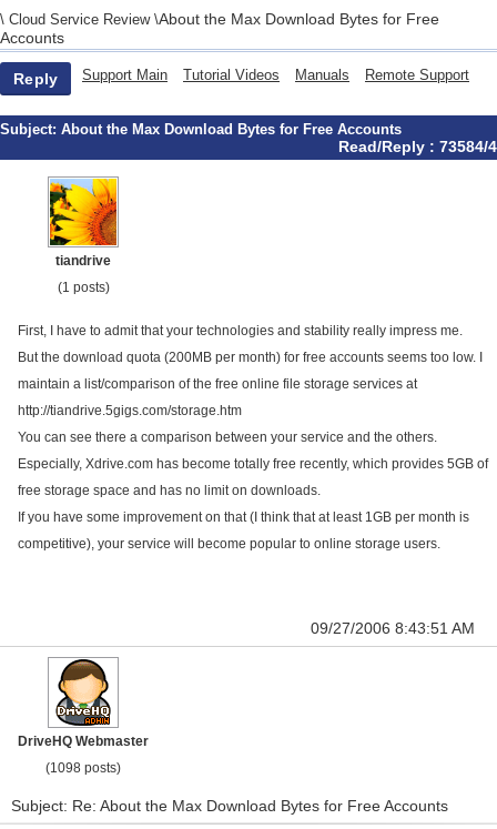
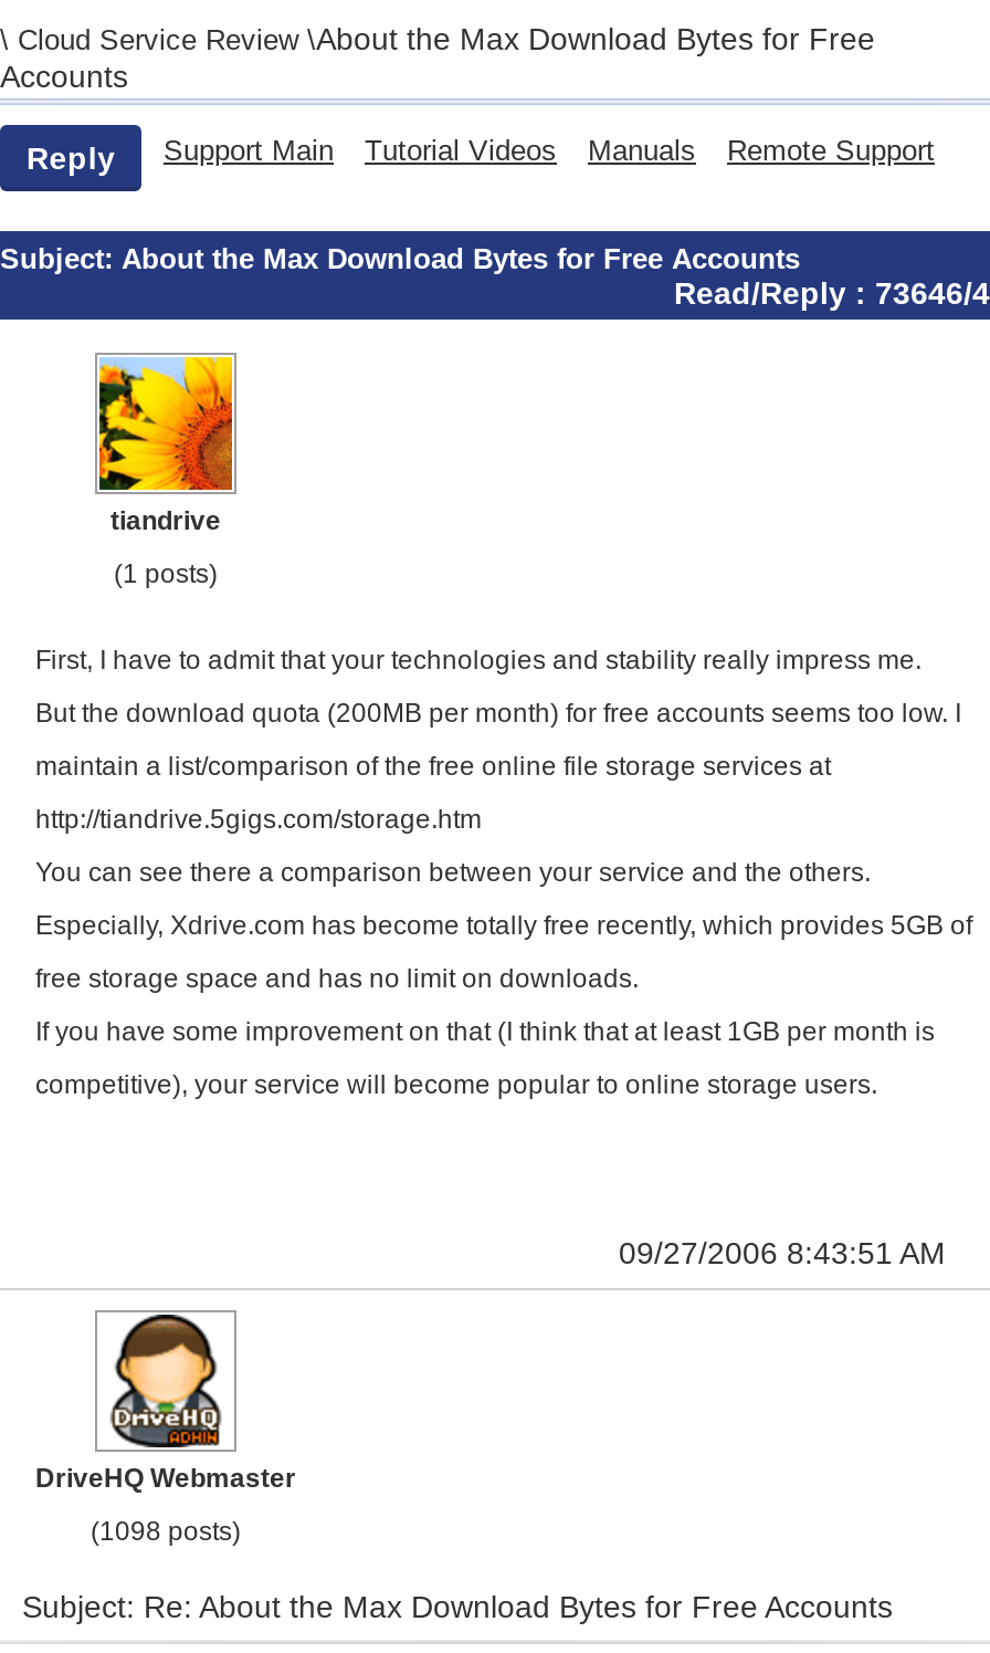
- Read/Reply : 73584/4
+ Read/Reply : 73646/4
